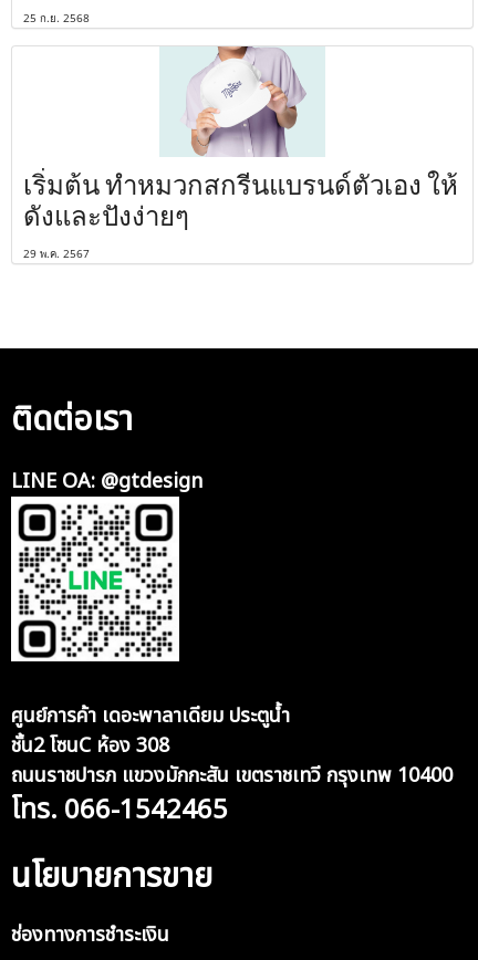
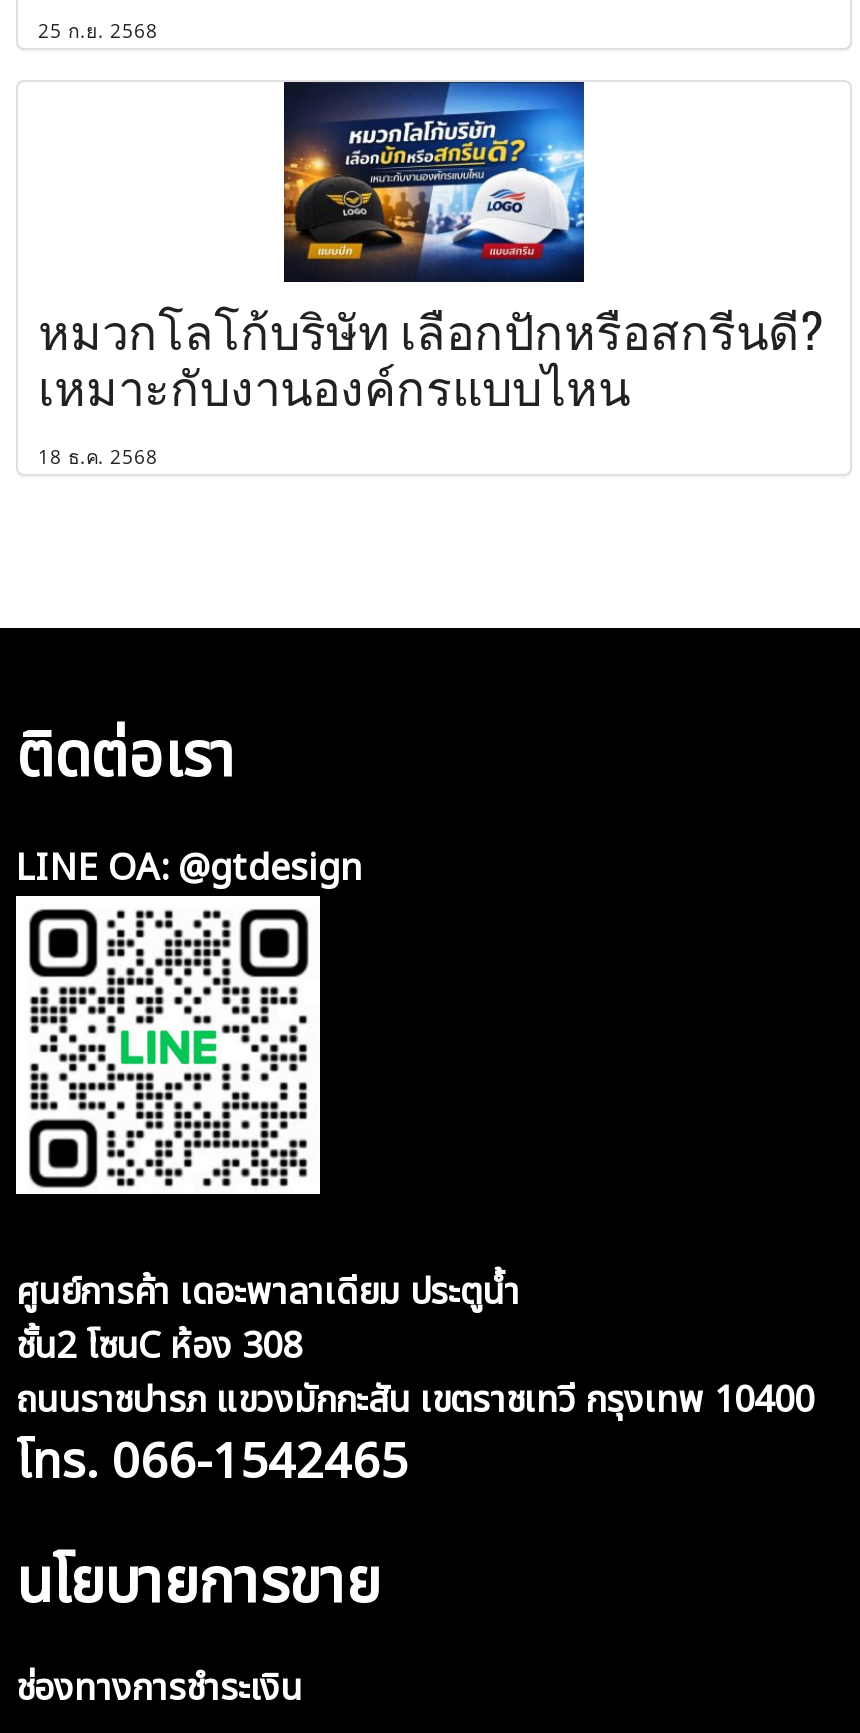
- [image]
- เริ่มต้น ทําหมวกสกรีนแบรนด์ตัวเอง ให้
- ดังและปังง่ายๆ
- 29 พ.ค. 2567
+ [image]
+ หมวกโลโก้บริษัท เลือกปักหรือสกรีนดี?
+ เหมาะกับงานองค์กรแบบไหน
+ 18 ธ.ค. 2568
